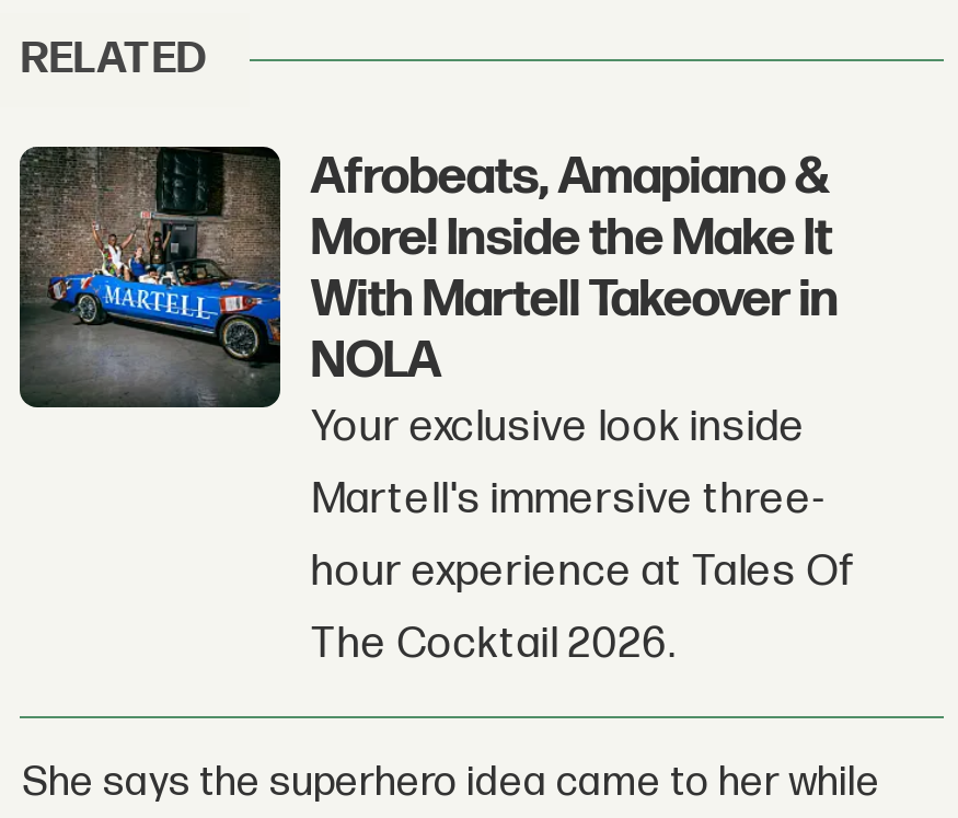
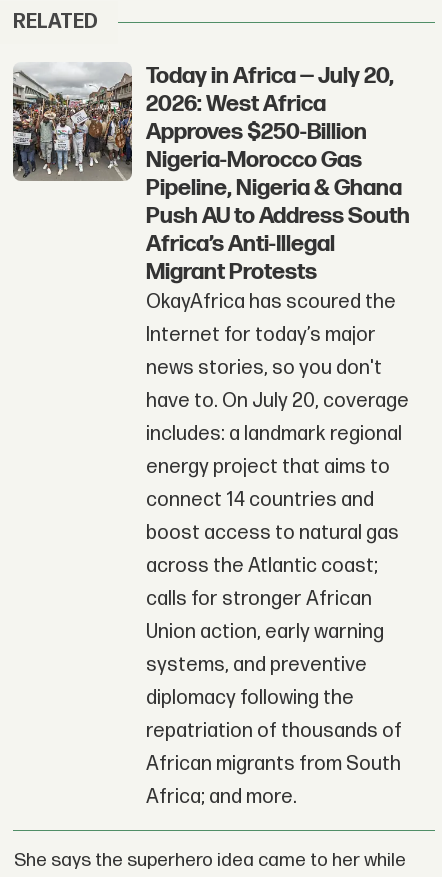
- [image]
- Afrobeats, Amapiano &
- More! Inside the Make It
- With Martell Takeover in
- NOLA
- Your exclusive look inside
- Martell's immersive three-
- hour experience at Tales Of
- The Cocktail 2026.
+ [image]
+ Today in Africa — July 20,
+ 2026: West Africa
+ Approves $250-Billion
+ Nigeria-Morocco Gas
+ Pipeline, Nigeria & Ghana
+ Push AU to Address South
+ Africa’s Anti-Illegal
+ Migrant Protests
+ OkayAfrica has scoured the
+ Internet for today’s major
+ news stories, so you don't
+ have to. On July 20, coverage
+ includes: a landmark regional
+ energy project that aims to
+ connect 14 countries and
+ boost access to natural gas
+ across the Atlantic coast;
+ calls for stronger African
+ Union action, early warning
+ systems, and preventive
+ diplomacy following the
+ repatriation of thousands of
+ African migrants from South
+ Africa; and more.
